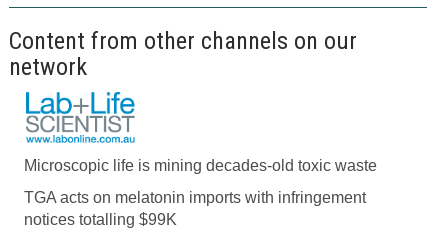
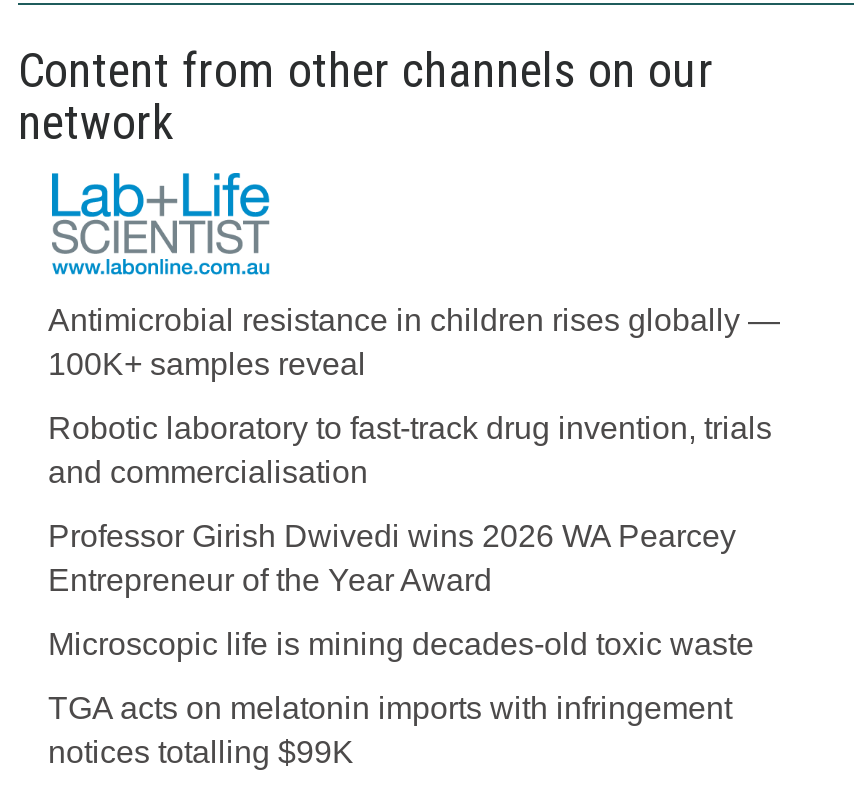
+ Antimicrobial resistance in children rises globally —
+ 100K+ samples reveal
+ Robotic laboratory to fast-track drug invention, trials
+ and commercialisation
+ Professor Girish Dwivedi wins 2026 WA Pearcey
+ Entrepreneur of the Year Award
